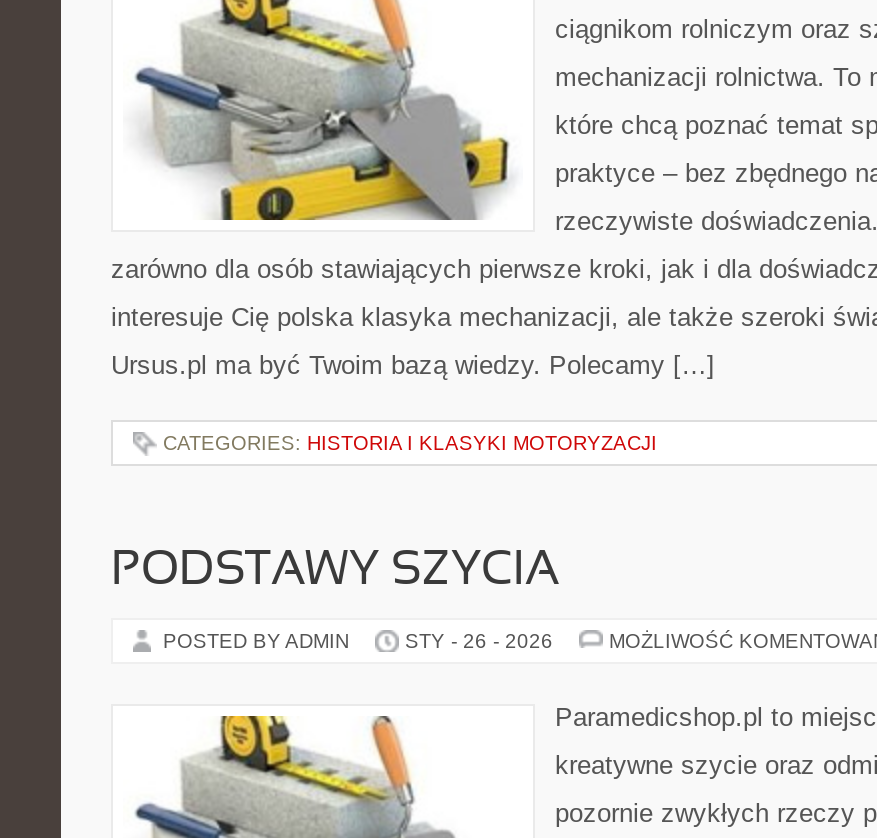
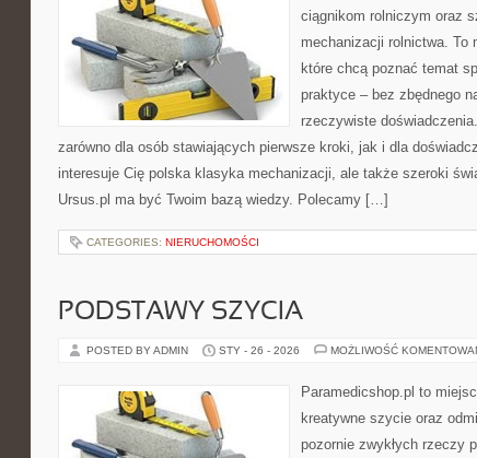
- CATEGORIES: HISTORIA I KLASYKI MOTORYZACJI
+ CATEGORIES: NIERUCHOMOŚCI
